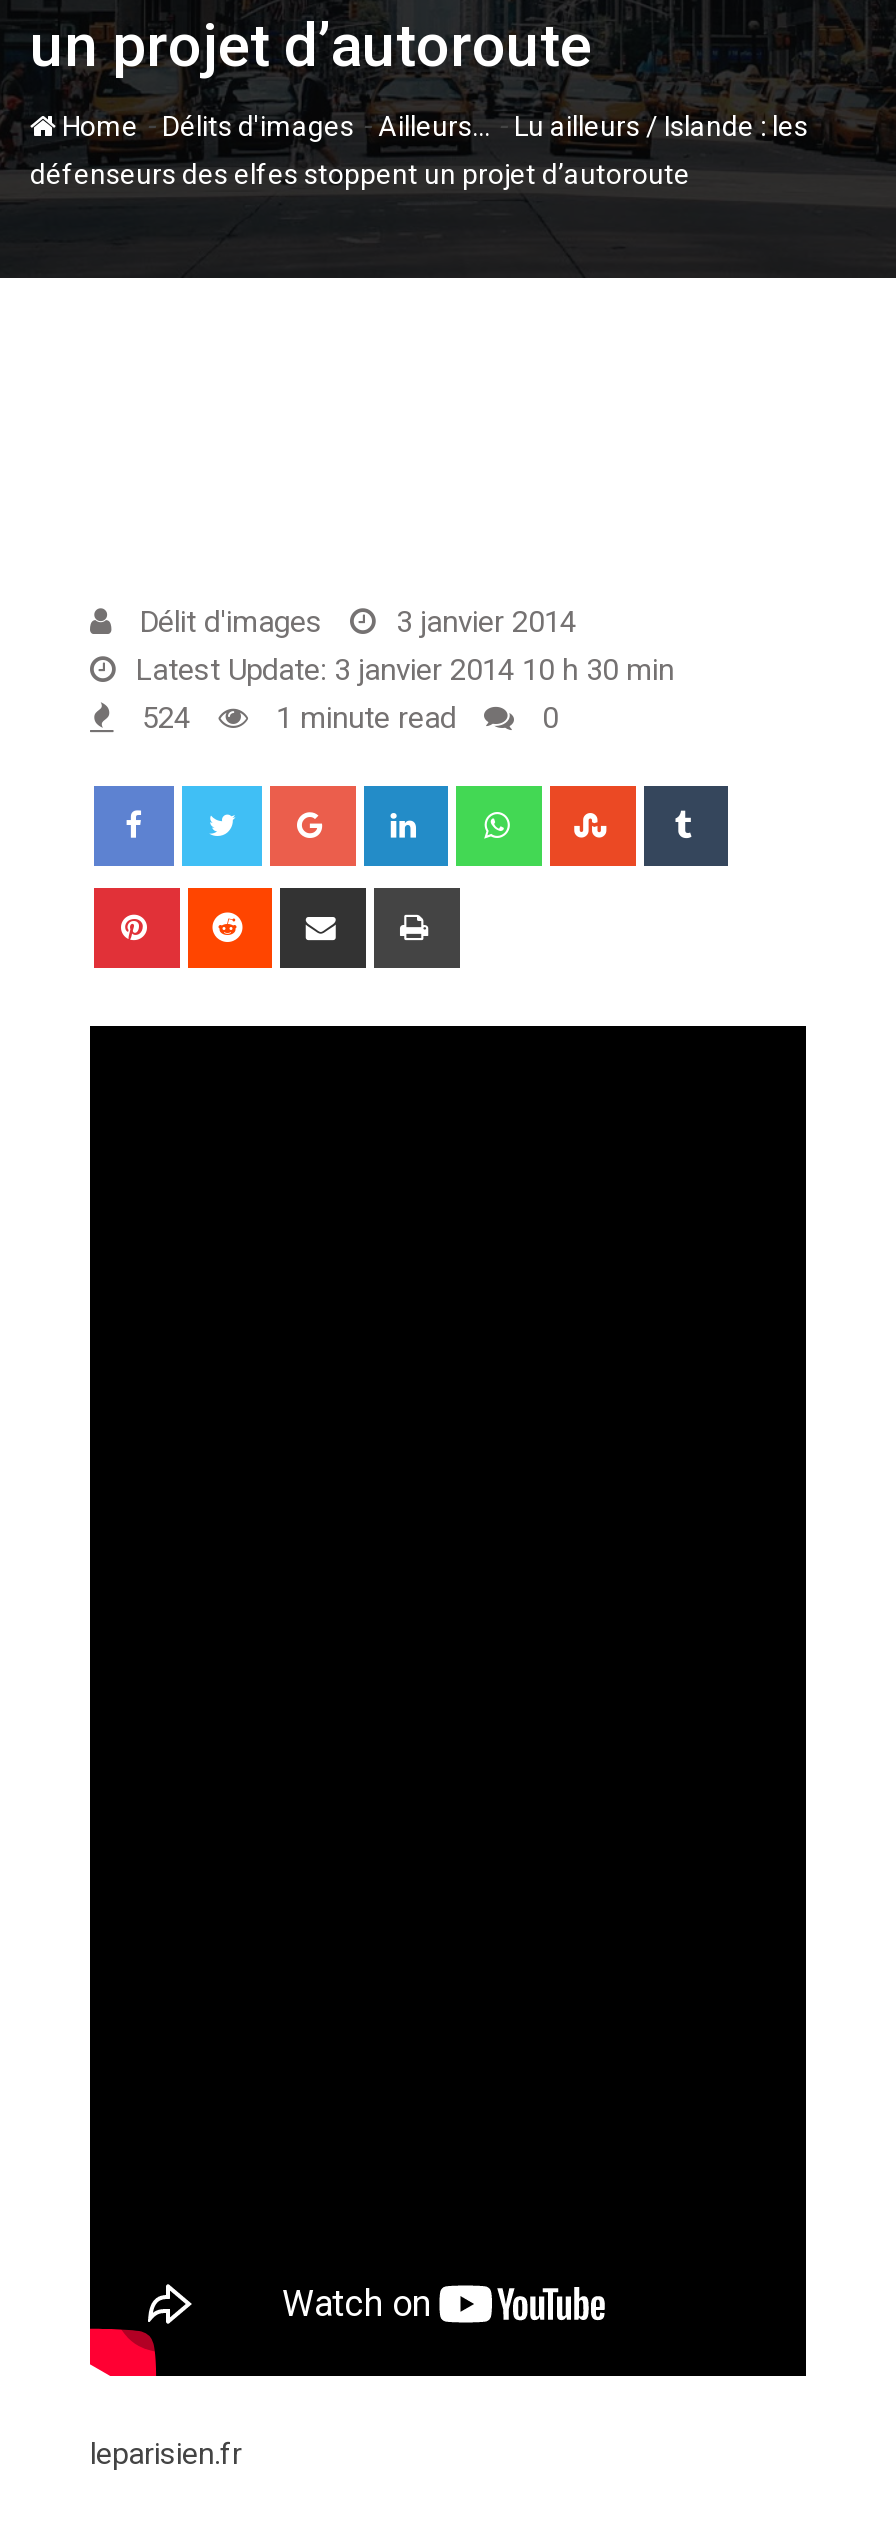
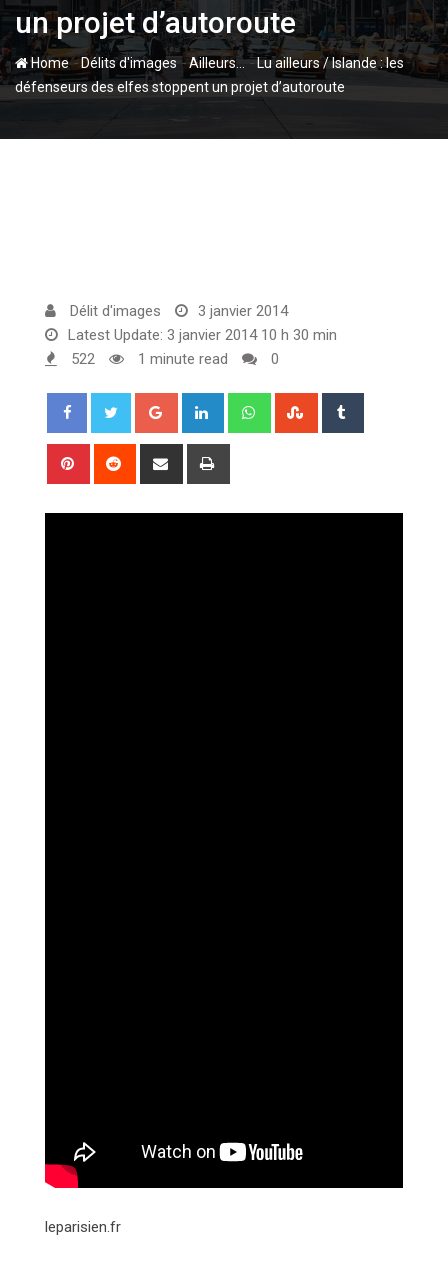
- 524
+ 522
